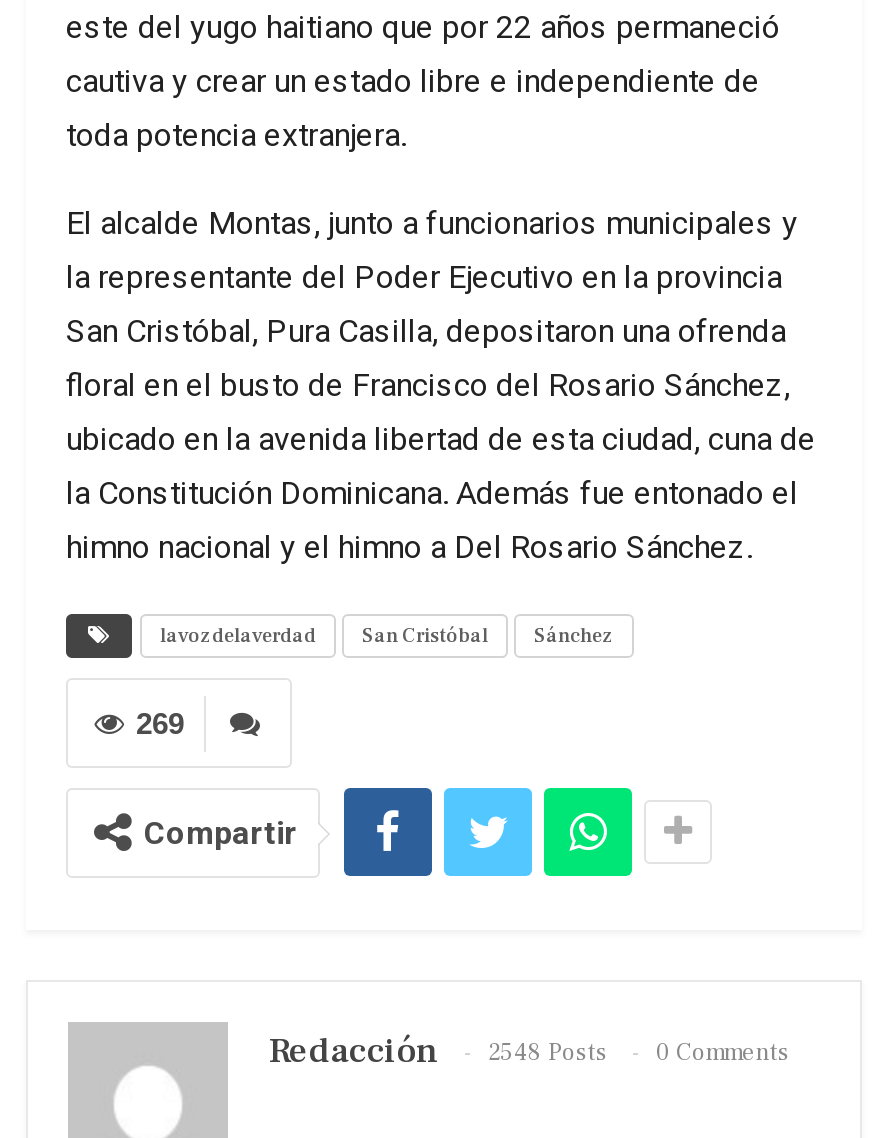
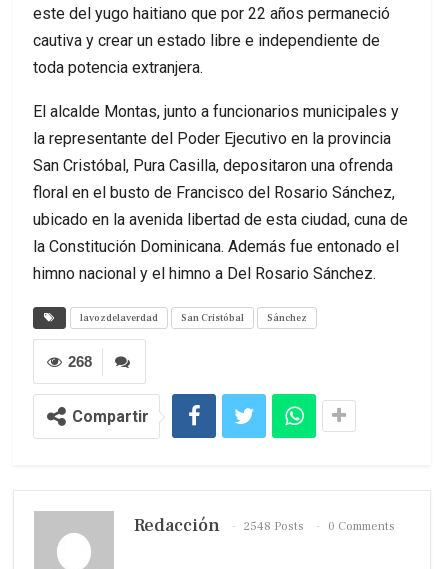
- 269
+ 268
